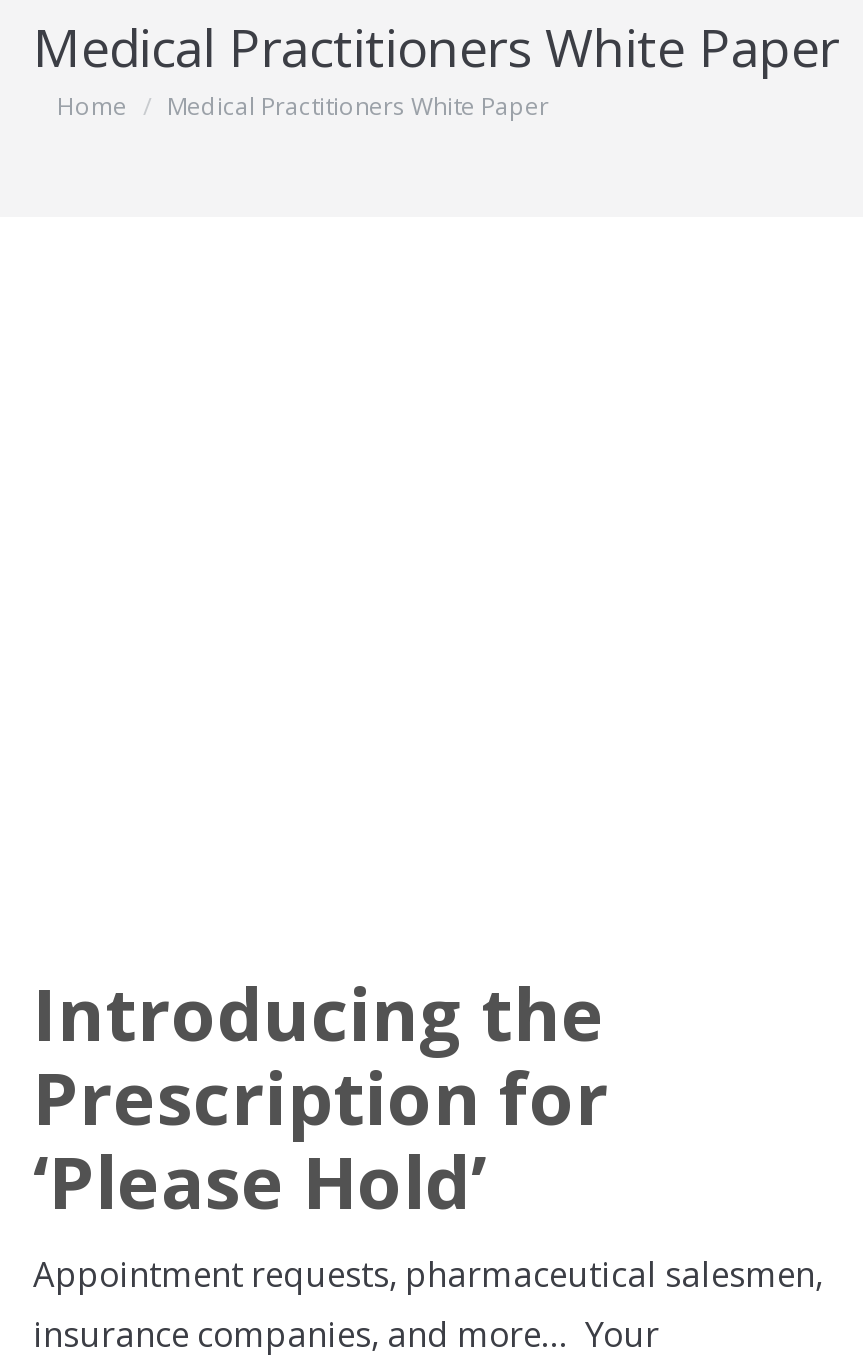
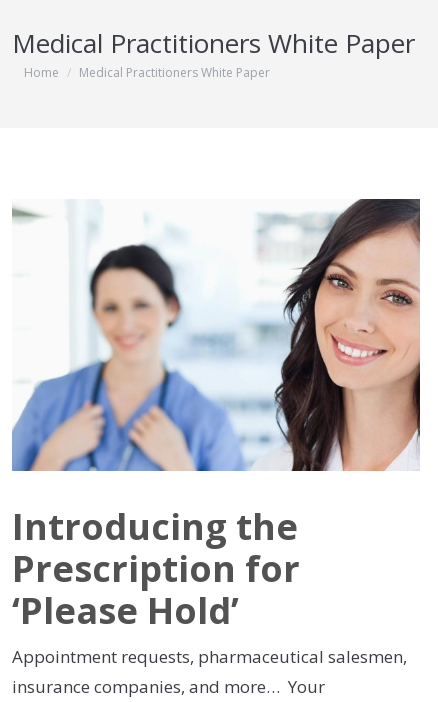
+ [image]
